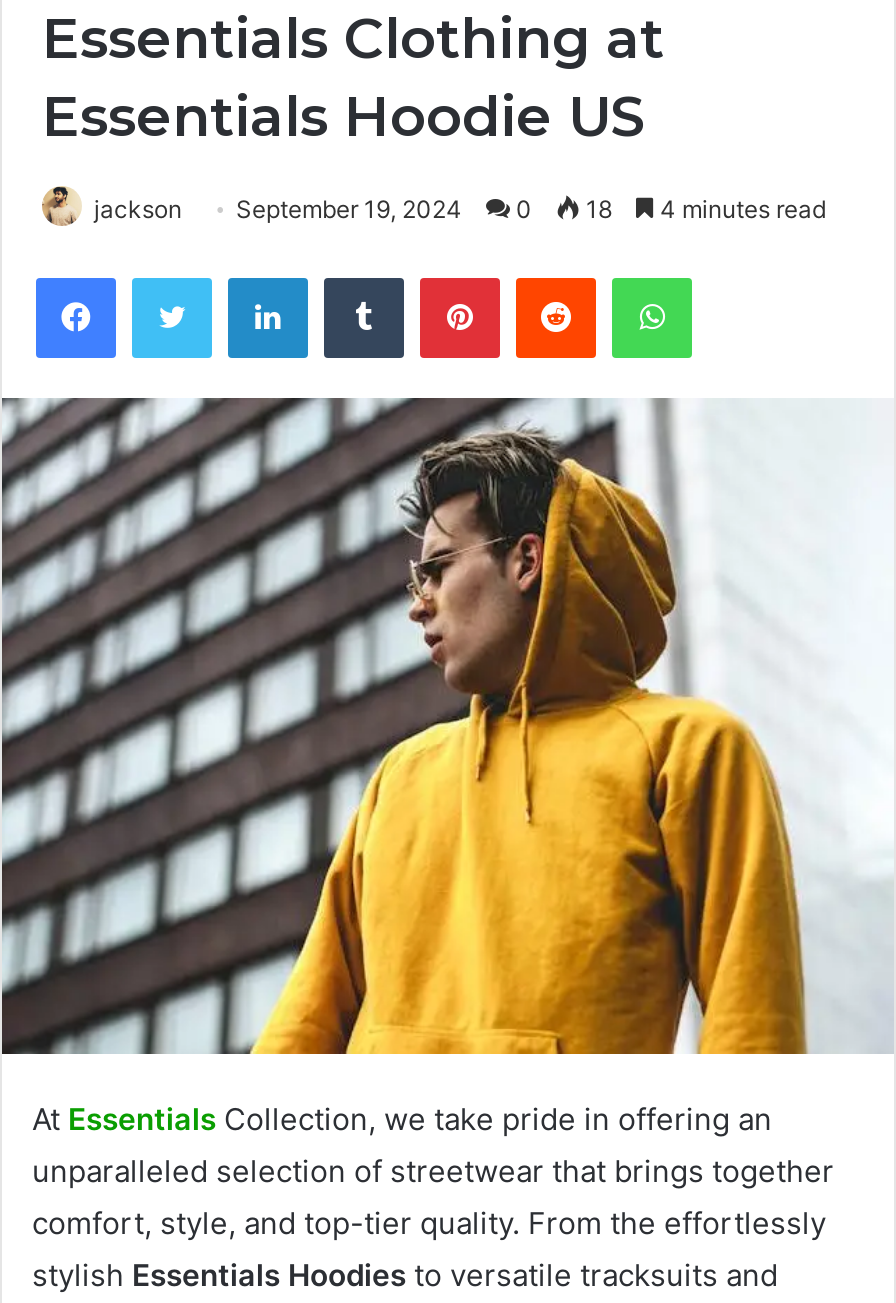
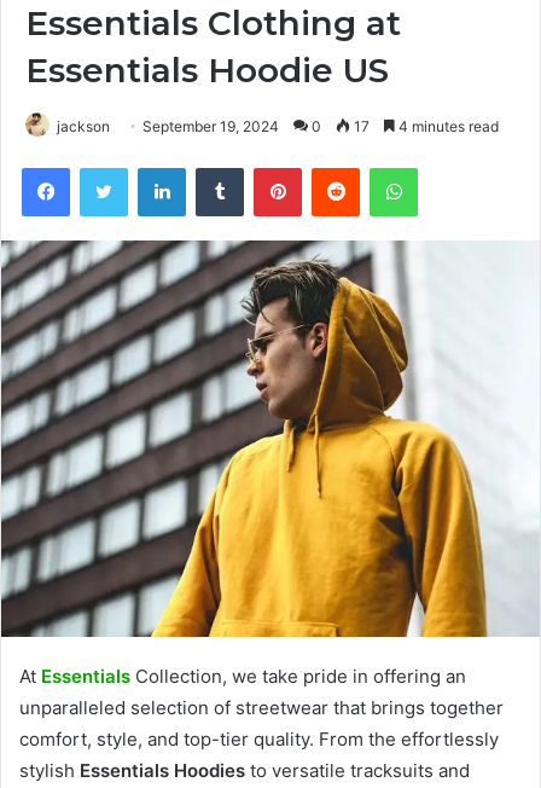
- jackson September 19, 2024 0 18 4 minutes read
+ jackson September 19, 2024 0 17 4 minutes read
